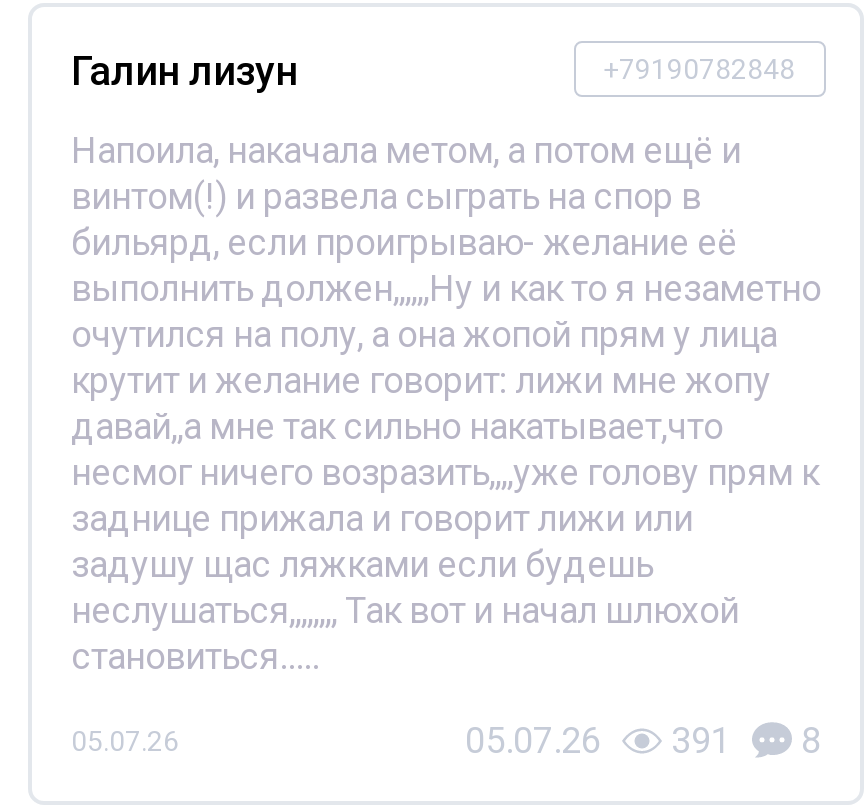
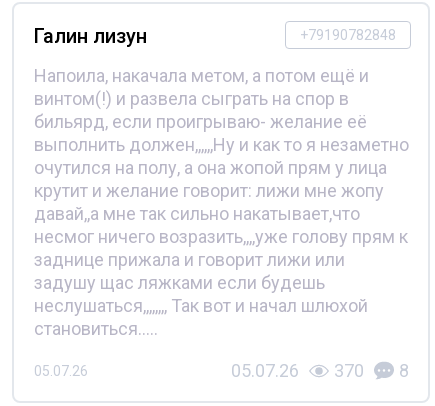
- 05.07.26 391 8
+ 05.07.26 370 8
